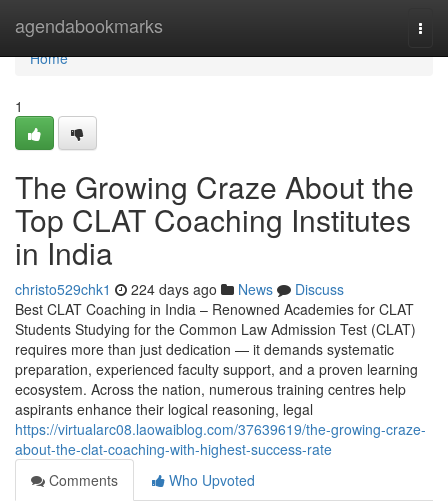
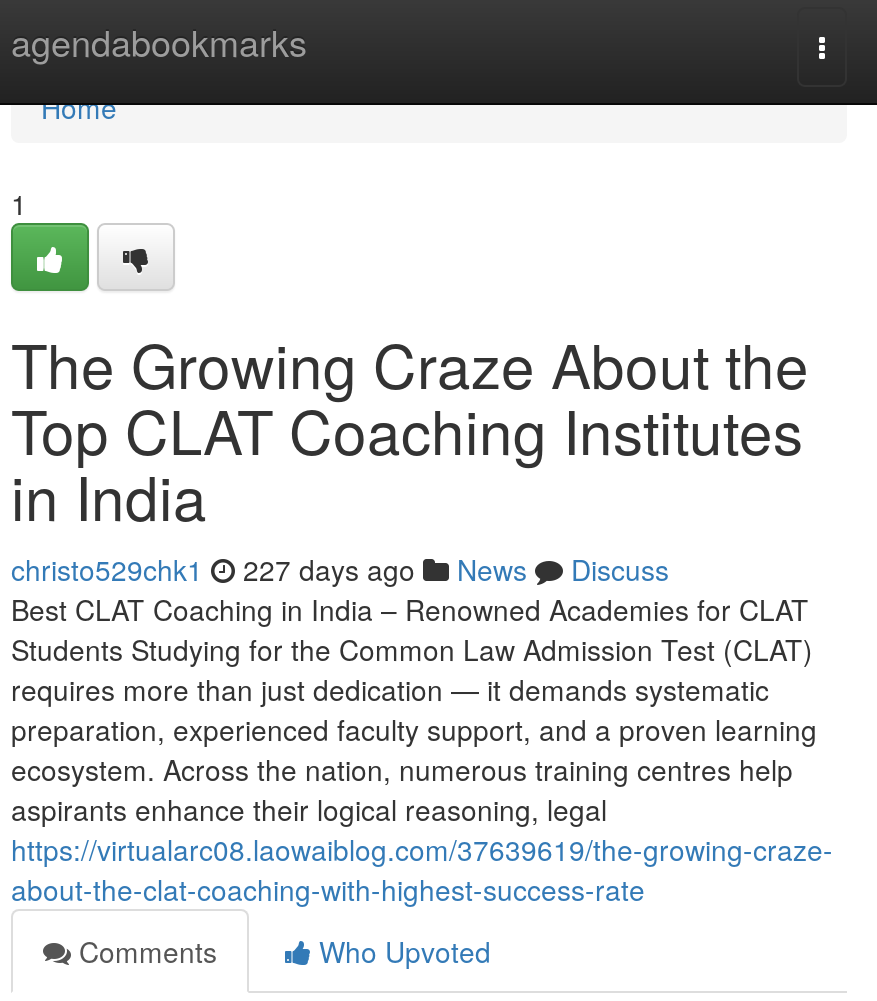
- christo529chk1 224 days ago News Discuss
+ christo529chk1 227 days ago News Discuss
